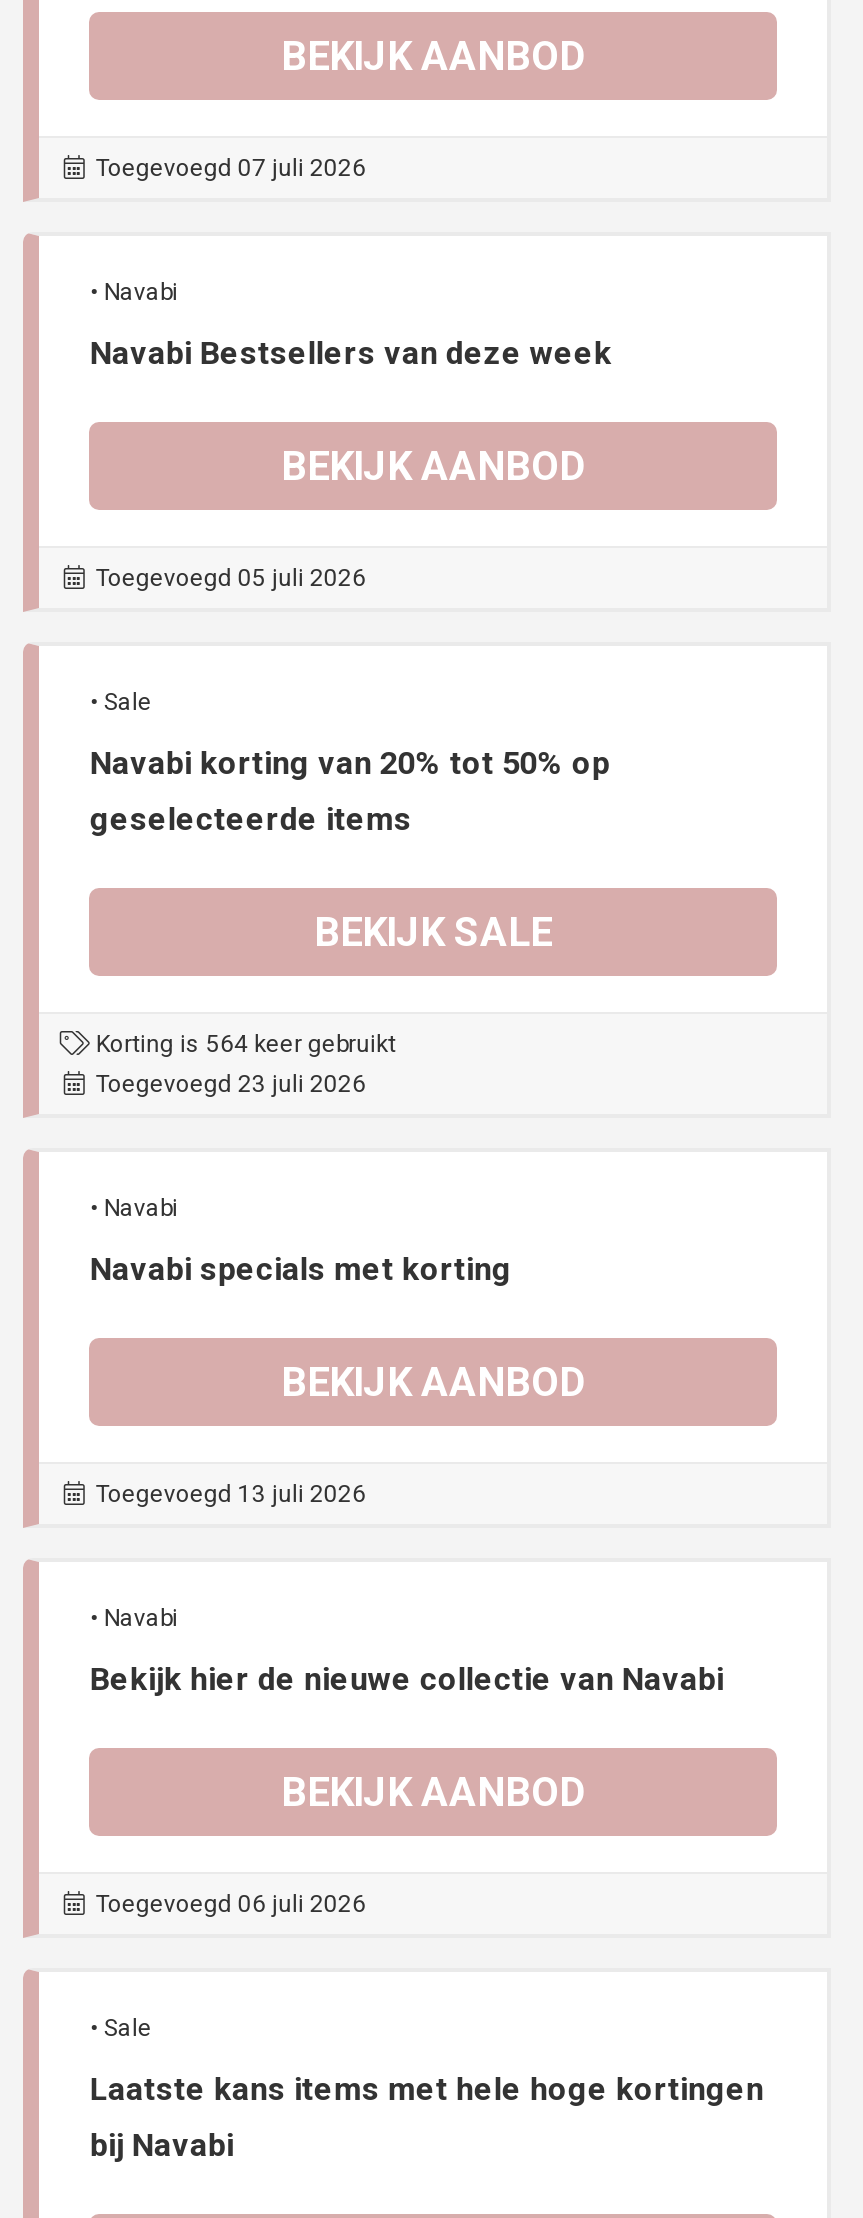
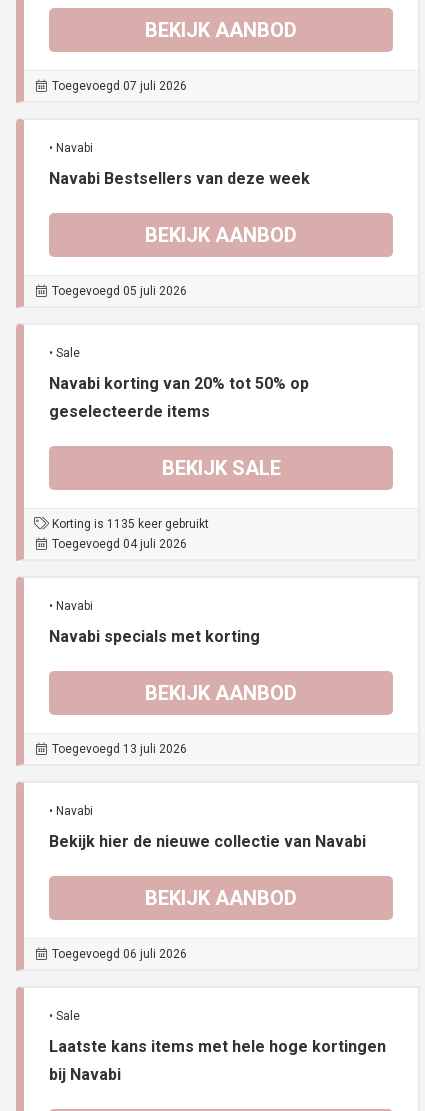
- Korting is 564 keer gebruikt
+ Korting is 1135 keer gebruikt

- Toegevoegd 23 juli 2026
+ Toegevoegd 04 juli 2026
